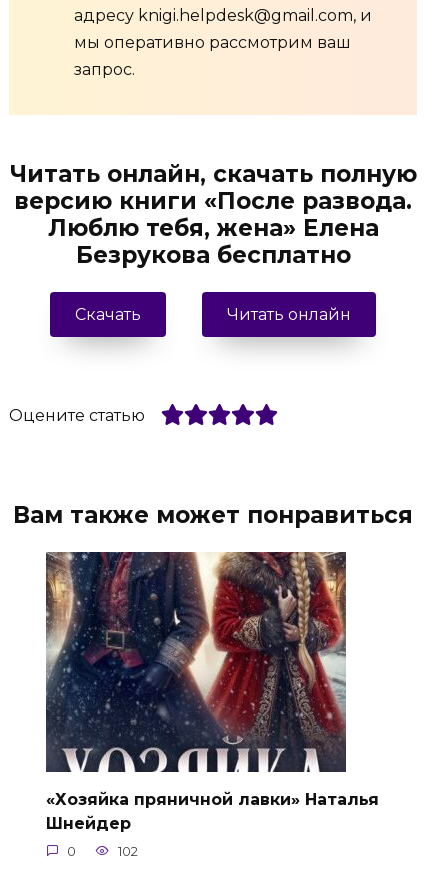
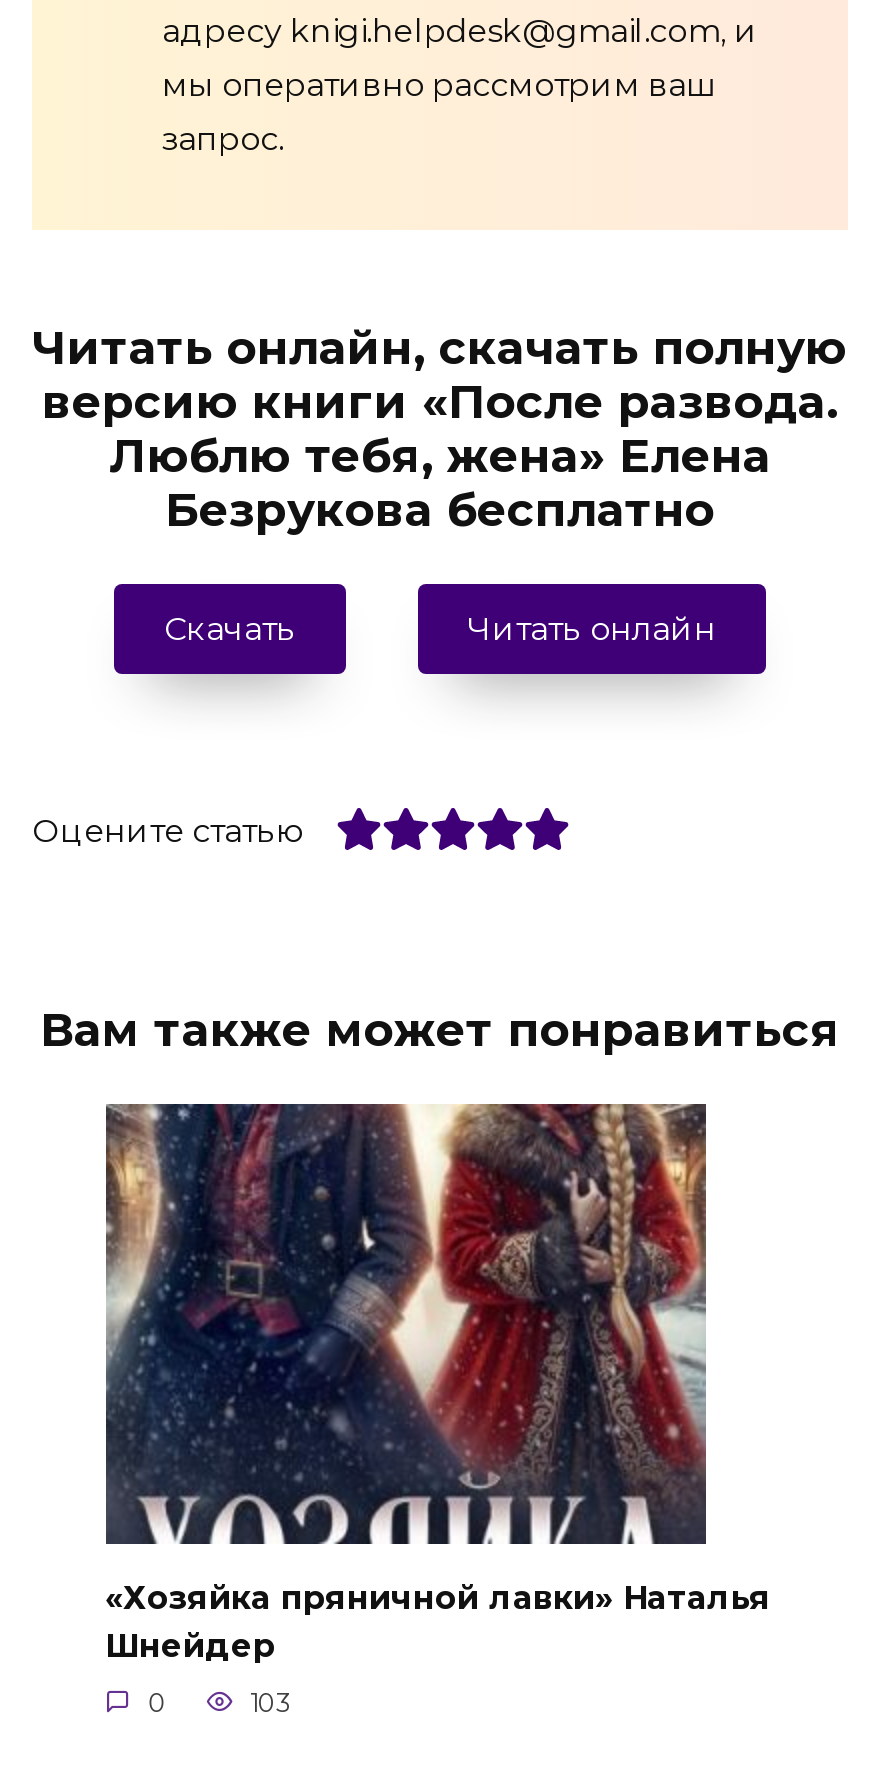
- 102
+ 103
